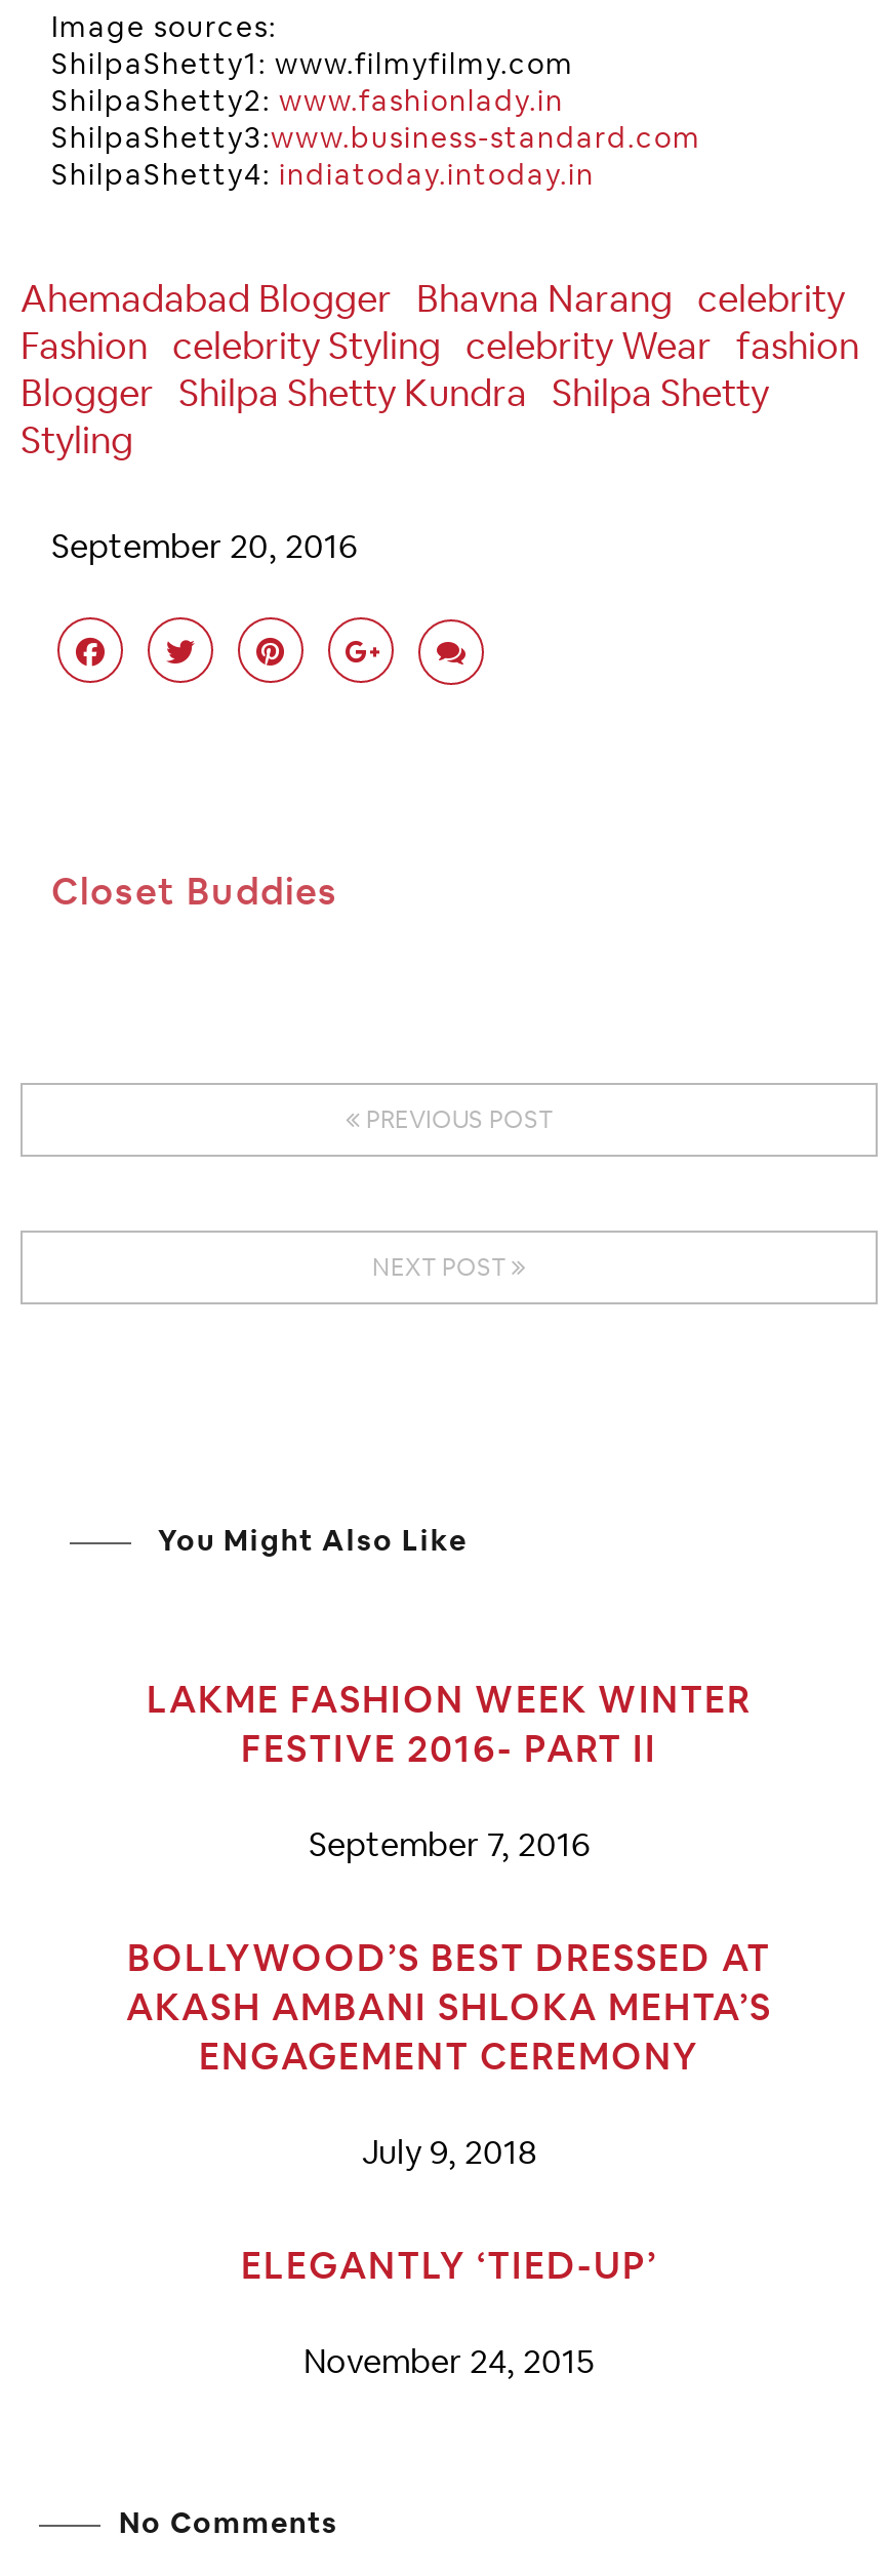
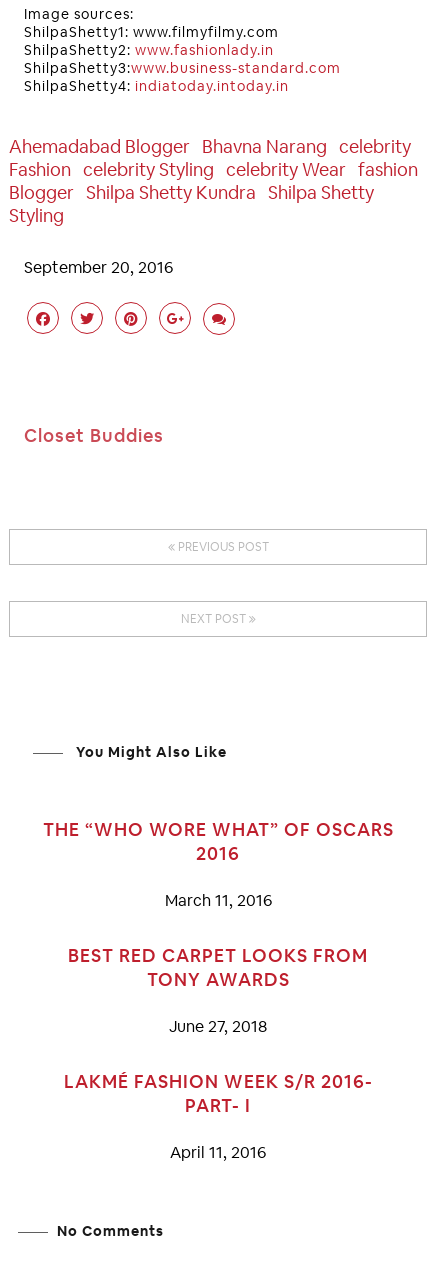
- LAKME FASHION WEEK WINTER
- FESTIVE 2016- PART II
+ THE “WHO WORE WHAT” OF OSCARS
+ 2016

- September 7, 2016
+ March 11, 2016

- BOLLYWOOD’S BEST DRESSED AT
- AKASH AMBANI SHLOKA MEHTA’S
- ENGAGEMENT CEREMONY
+ BEST RED CARPET LOOKS FROM
+ TONY AWARDS

- July 9, 2018
+ June 27, 2018

- ELEGANTLY ‘TIED-UP’
+ LAKMÉ FASHION WEEK S/R 2016-
+ PART- I

- November 24, 2015
+ April 11, 2016
